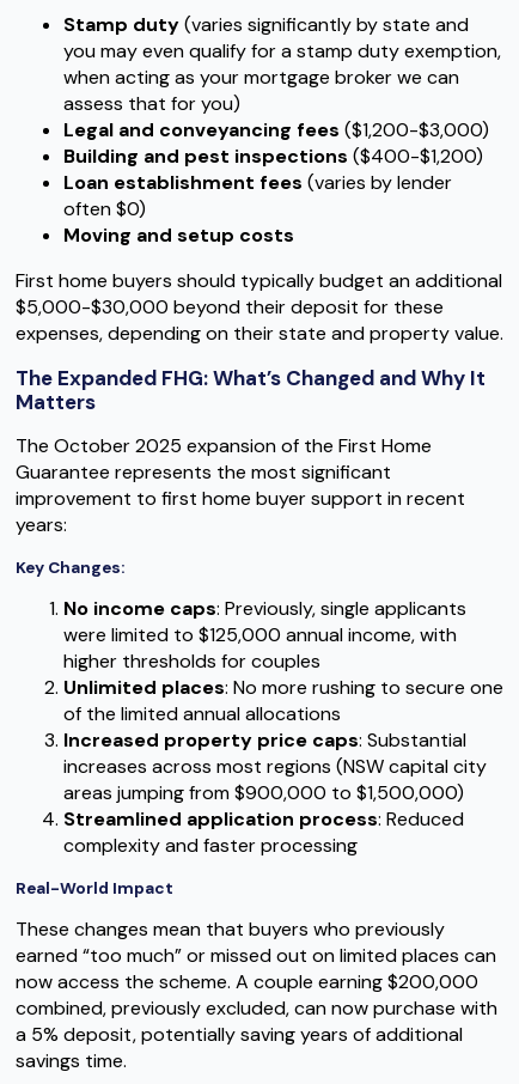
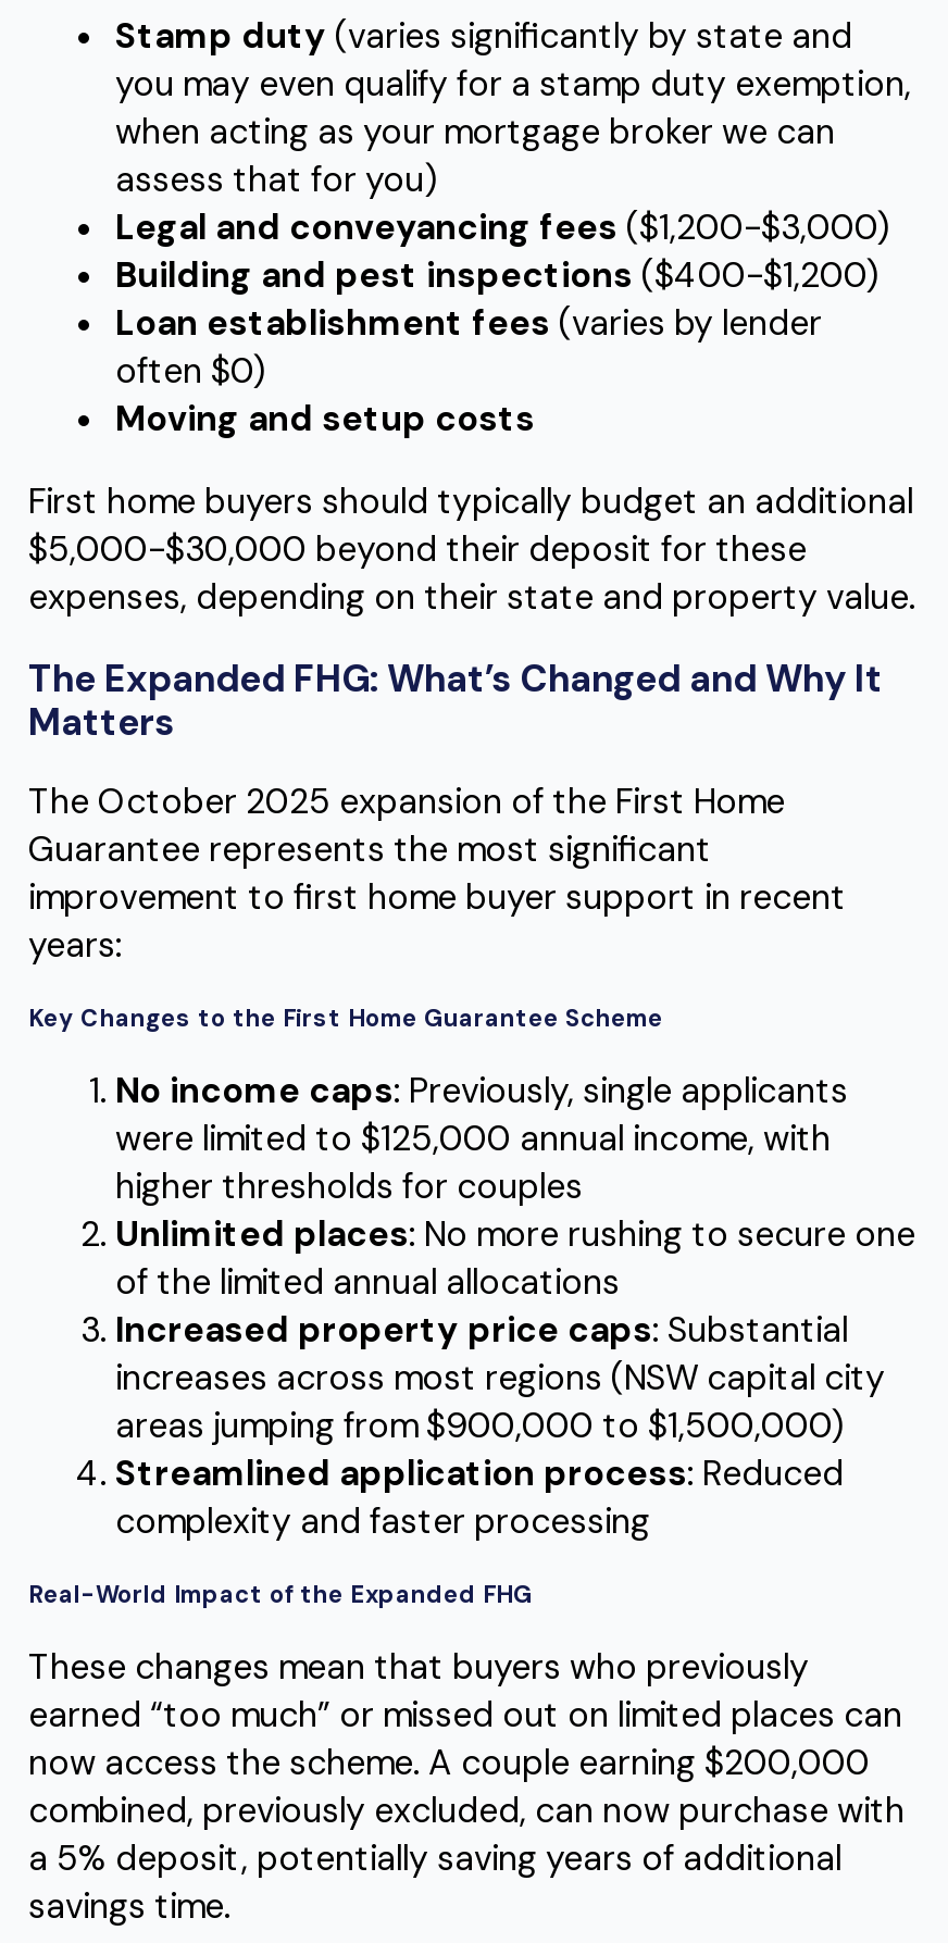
- Key Changes:
+ Key Changes to the First Home Guarantee Scheme

- Real-World Impact
+ Real-World Impact of the Expanded FHG
